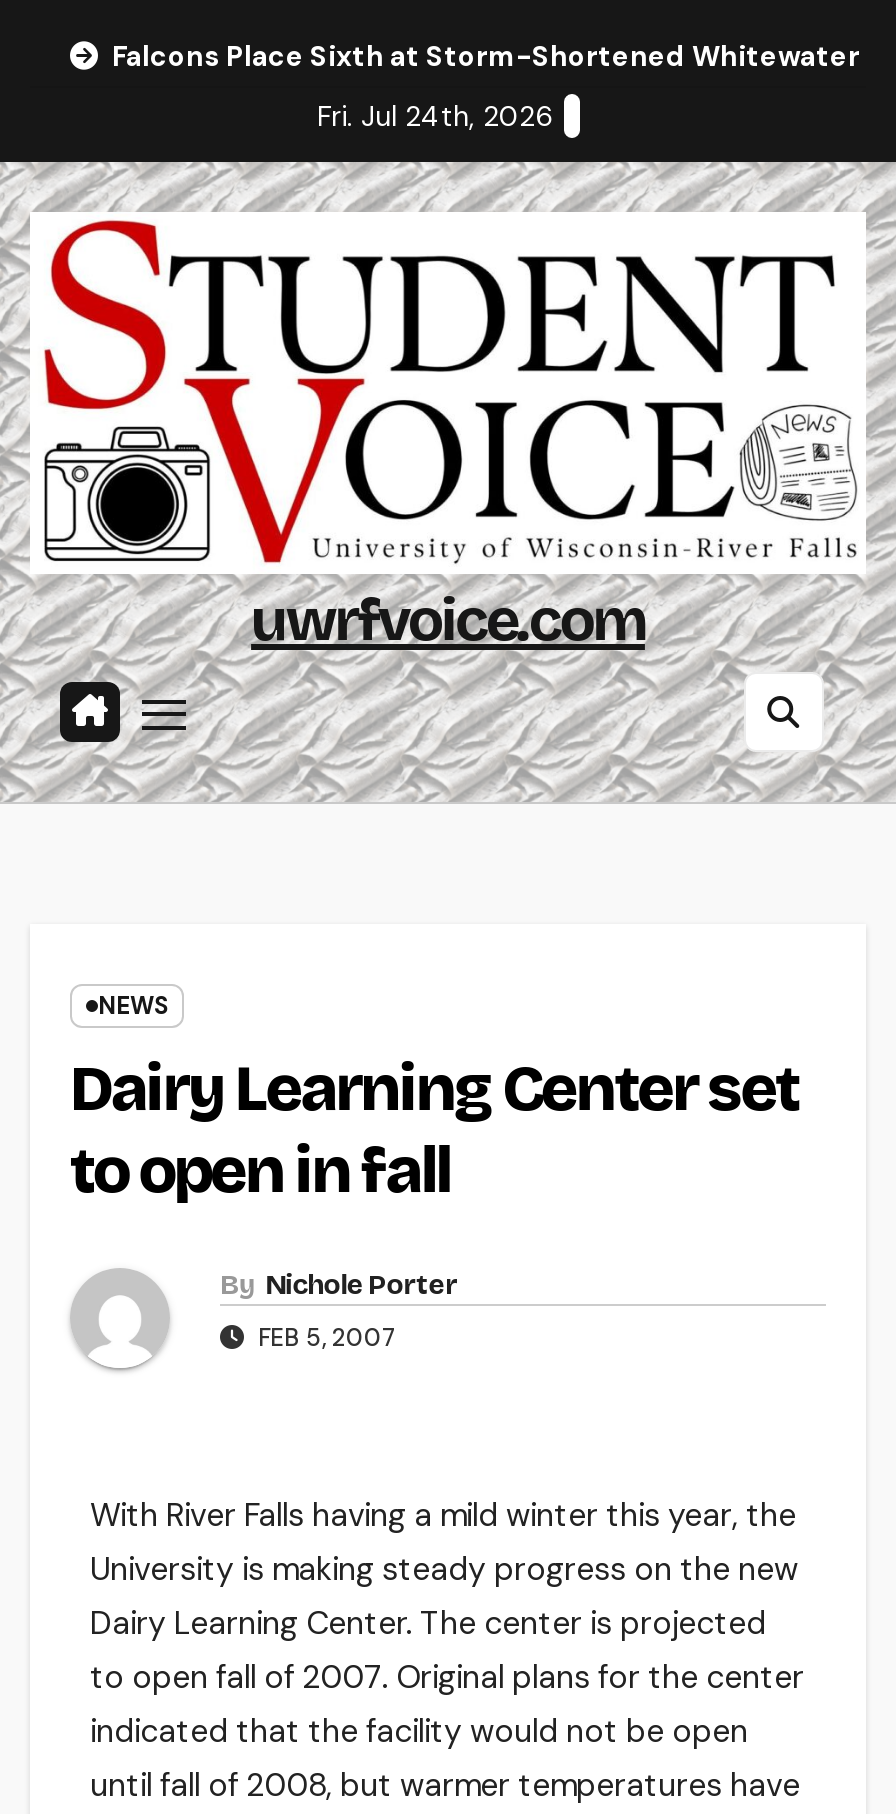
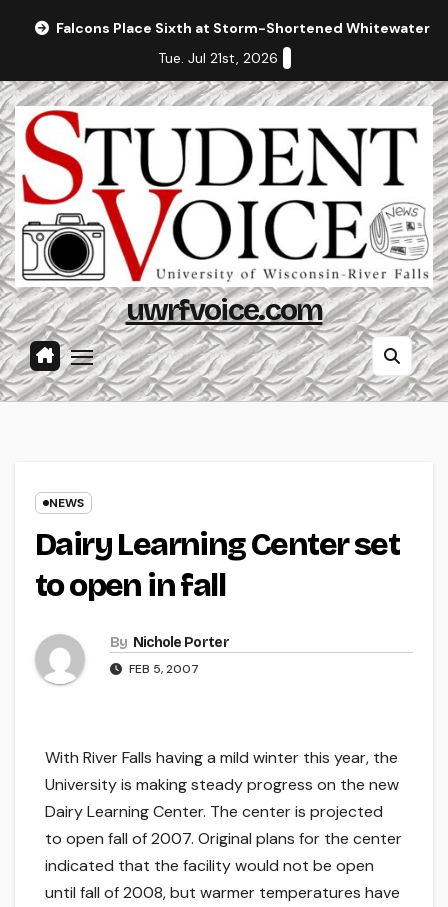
- Fri. Jul 24th, 2026
+ Tue. Jul 21st, 2026
